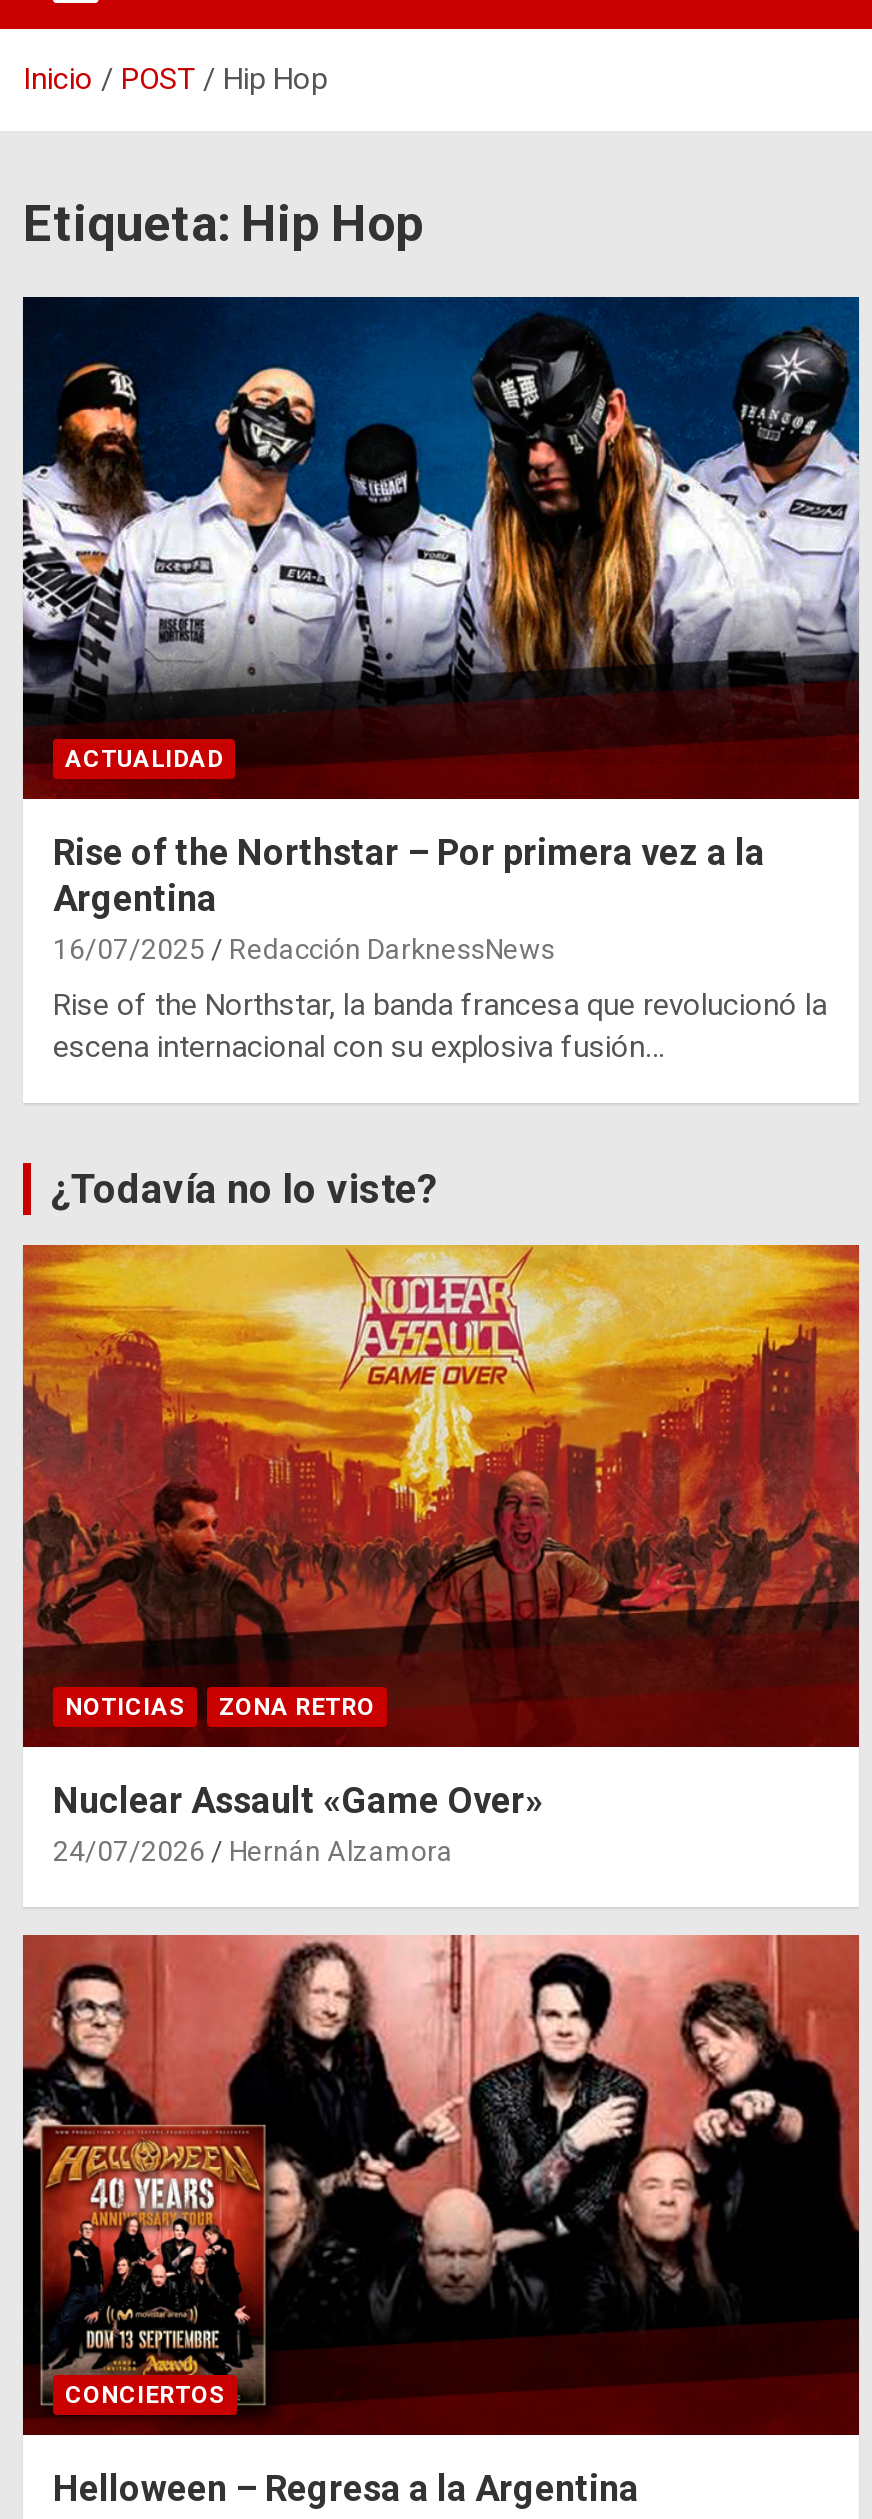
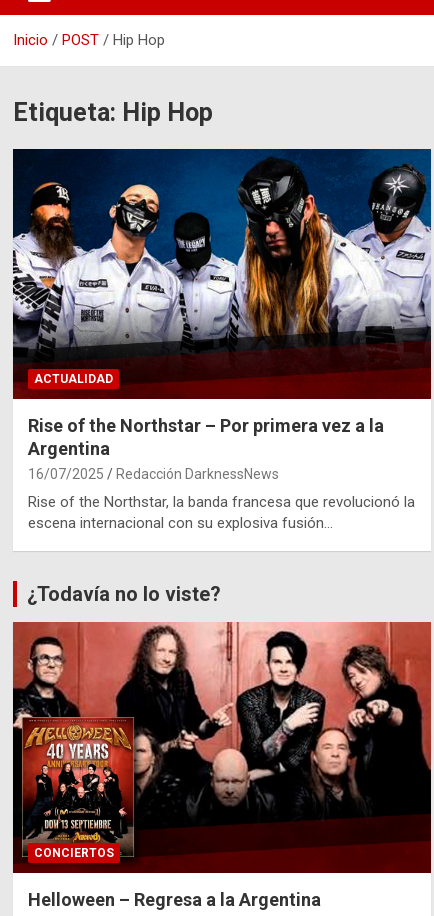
- [image]
- NOTICIAS
- ZONA RETRO
- Nuclear Assault «Game Over»
- 24/07/2026
- Hernán Alzamora
